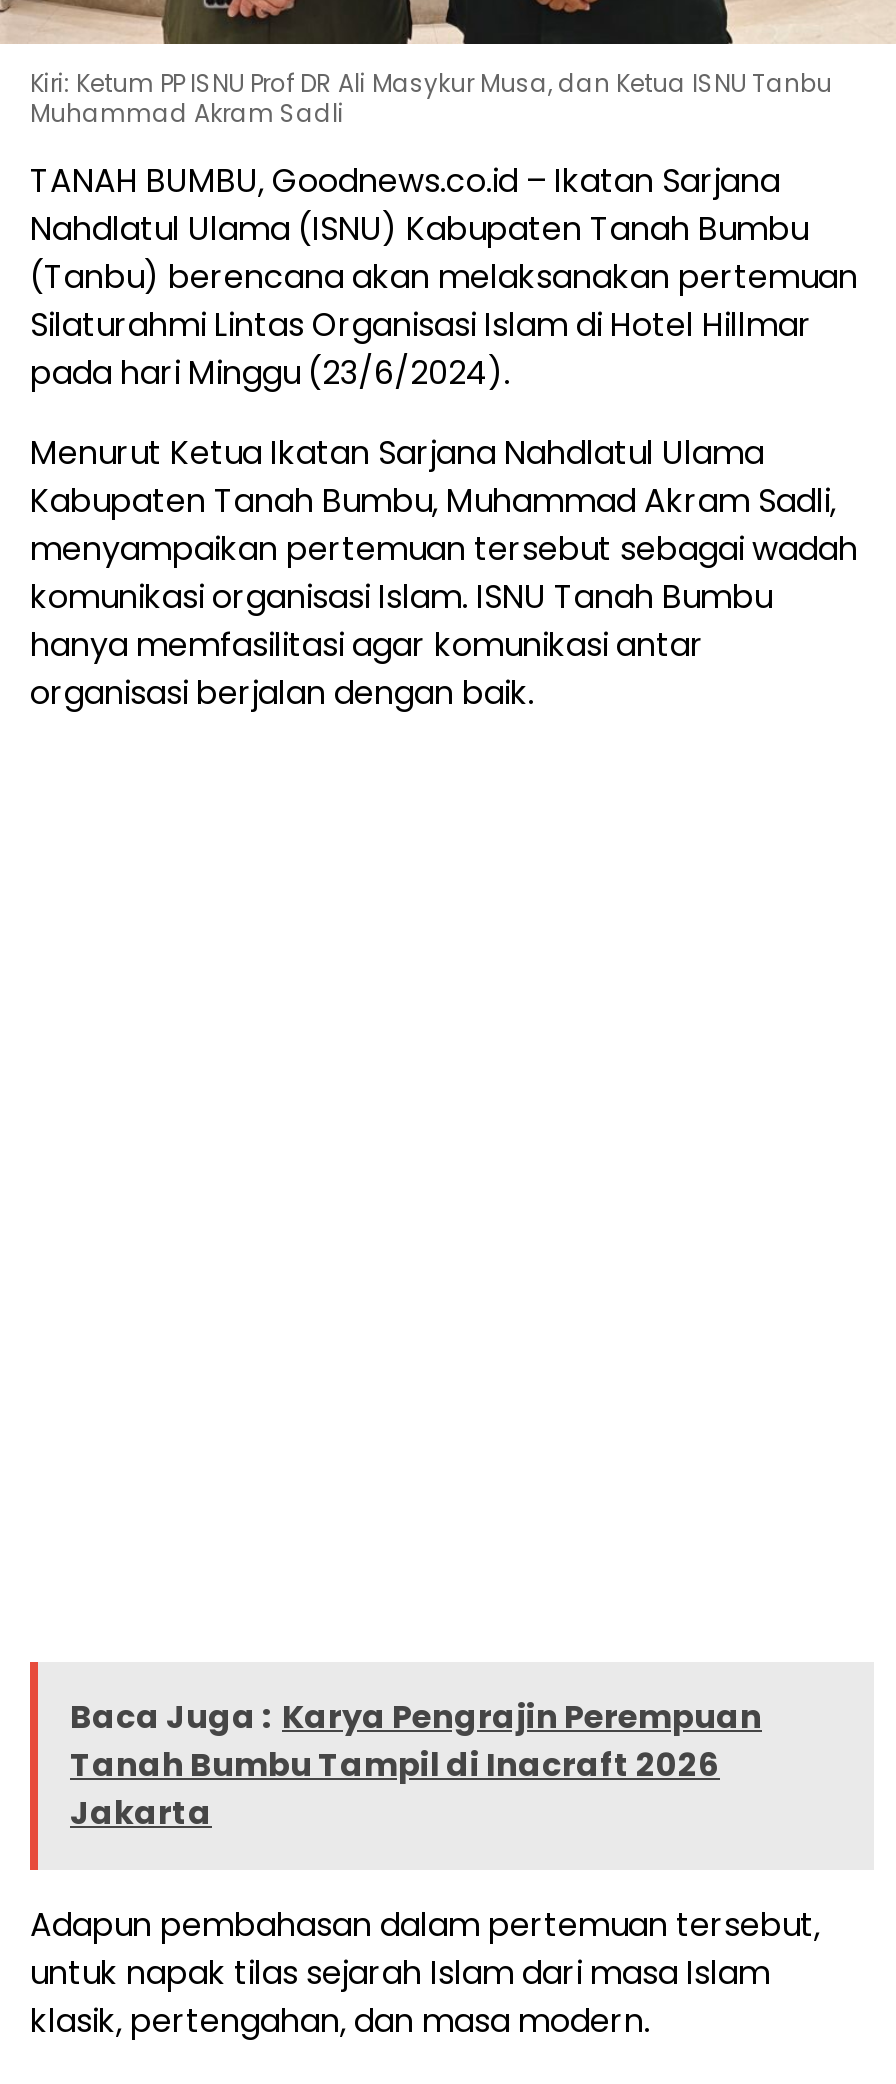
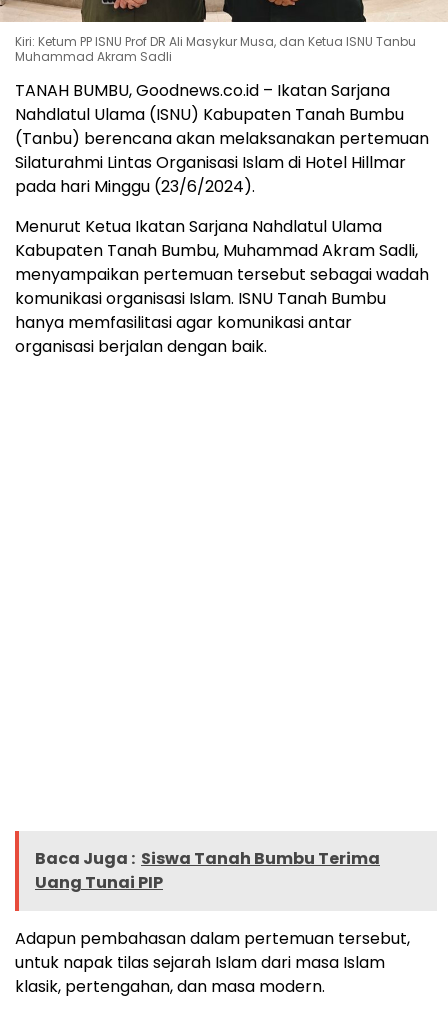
- Baca Juga : Karya Pengrajin Perempuan
- Tanah Bumbu Tampil di Inacraft 2026
- Jakarta
+ Baca Juga : Siswa Tanah Bumbu Terima
+ Uang Tunai PIP
